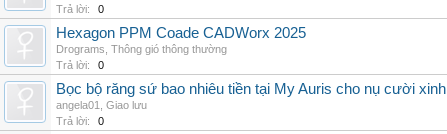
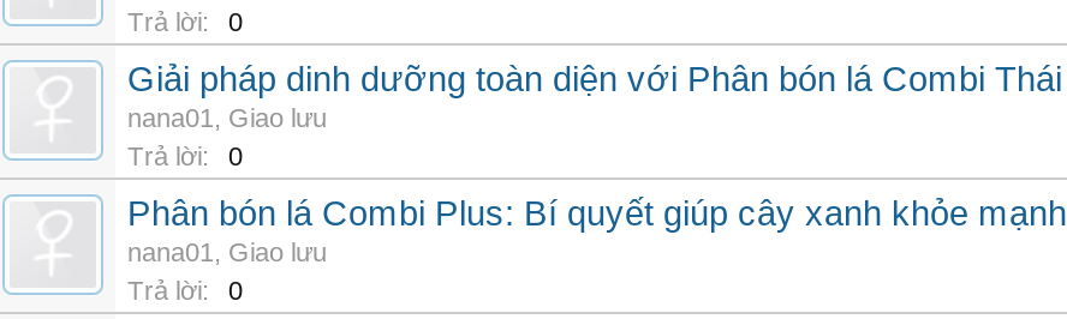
- Hexagon PPM Coade CADWorx 2025
- Drograms, Thông gió thông thường
+ Giải pháp dinh dưỡng toàn diện với Phân bón lá Combi Thái
+ nana01, Giao lưu

- Bọc bộ răng sứ bao nhiêu tiền tại My Auris cho nụ cười xinh
- angela01, Giao lưu
+ Phân bón lá Combi Plus: Bí quyết giúp cây xanh khỏe mạnh
+ nana01, Giao lưu
